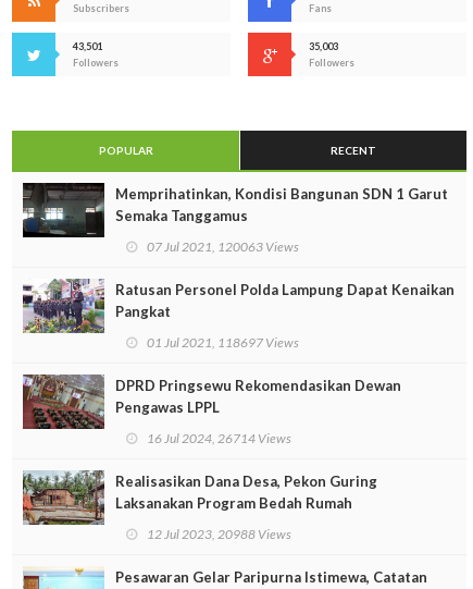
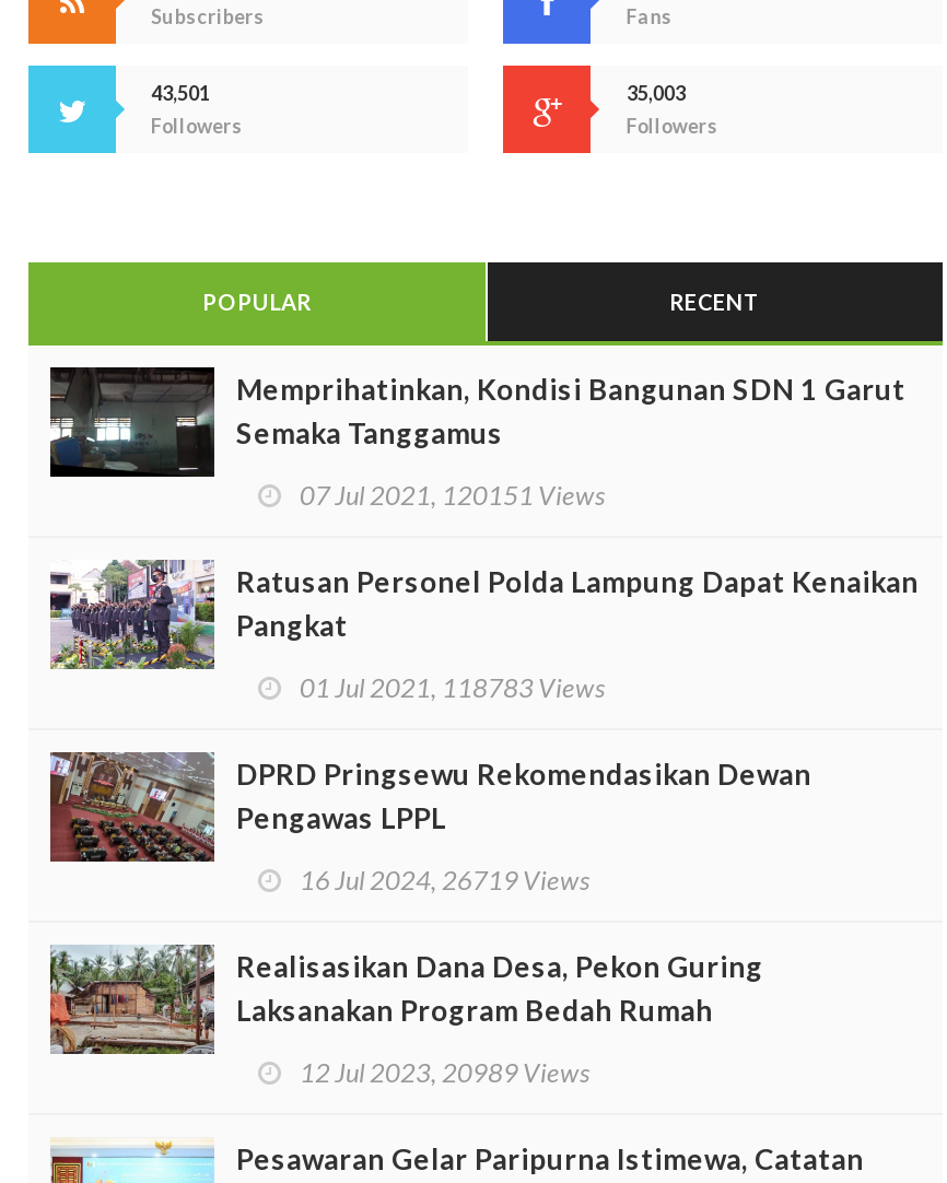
- 07 Jul 2021, 120063 Views
+ 07 Jul 2021, 120151 Views

- 01 Jul 2021, 118697 Views
+ 01 Jul 2021, 118783 Views

- 16 Jul 2024, 26714 Views
+ 16 Jul 2024, 26719 Views

- 12 Jul 2023, 20988 Views
+ 12 Jul 2023, 20989 Views
